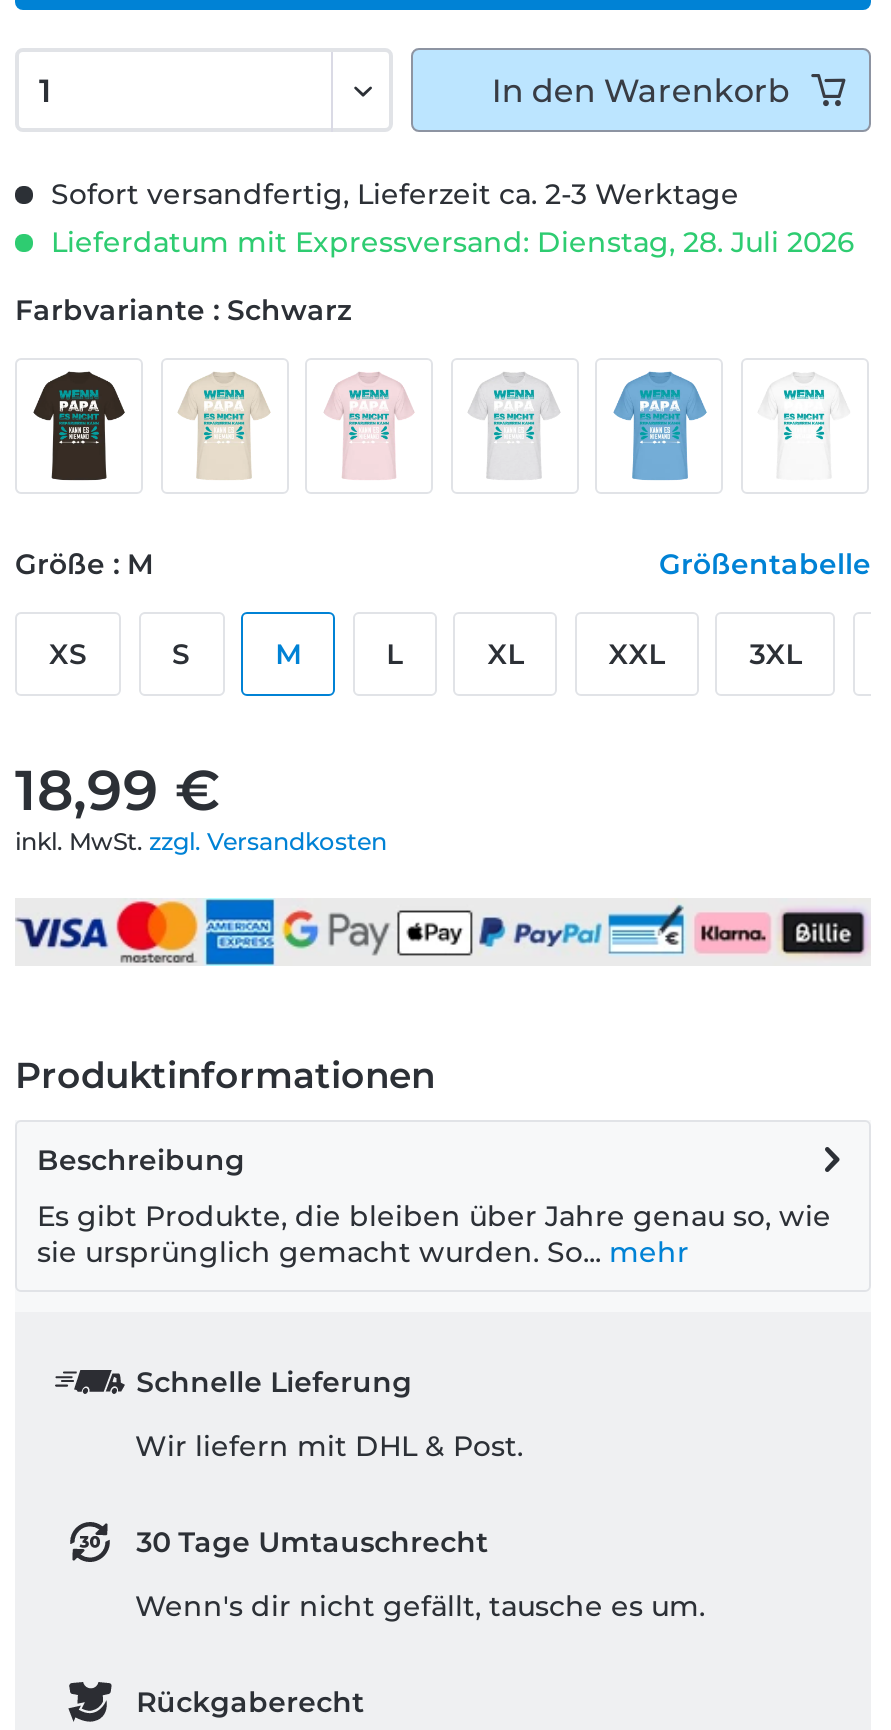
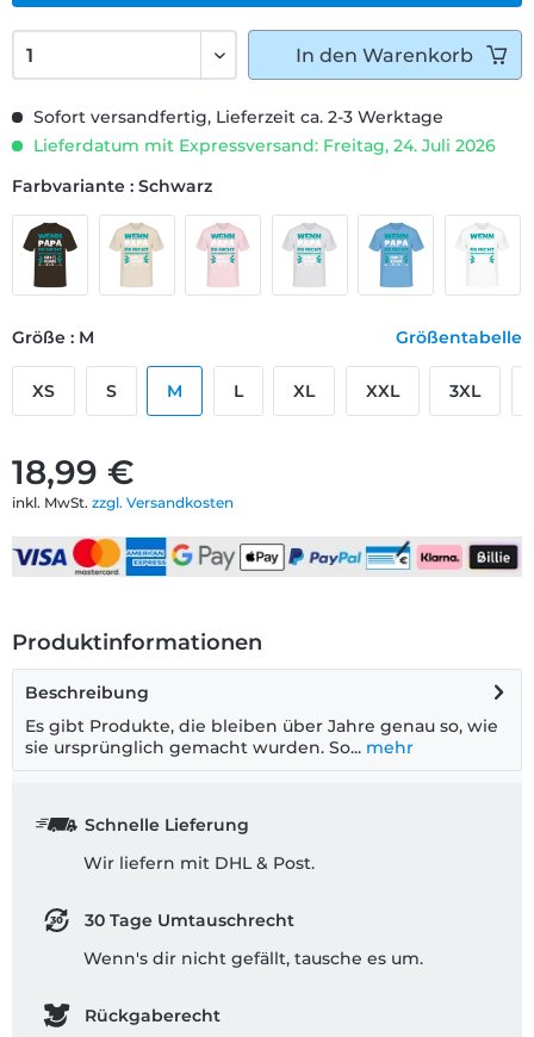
- Lieferdatum mit Expressversand: Dienstag, 28. Juli 2026
+ Lieferdatum mit Expressversand: Freitag, 24. Juli 2026
